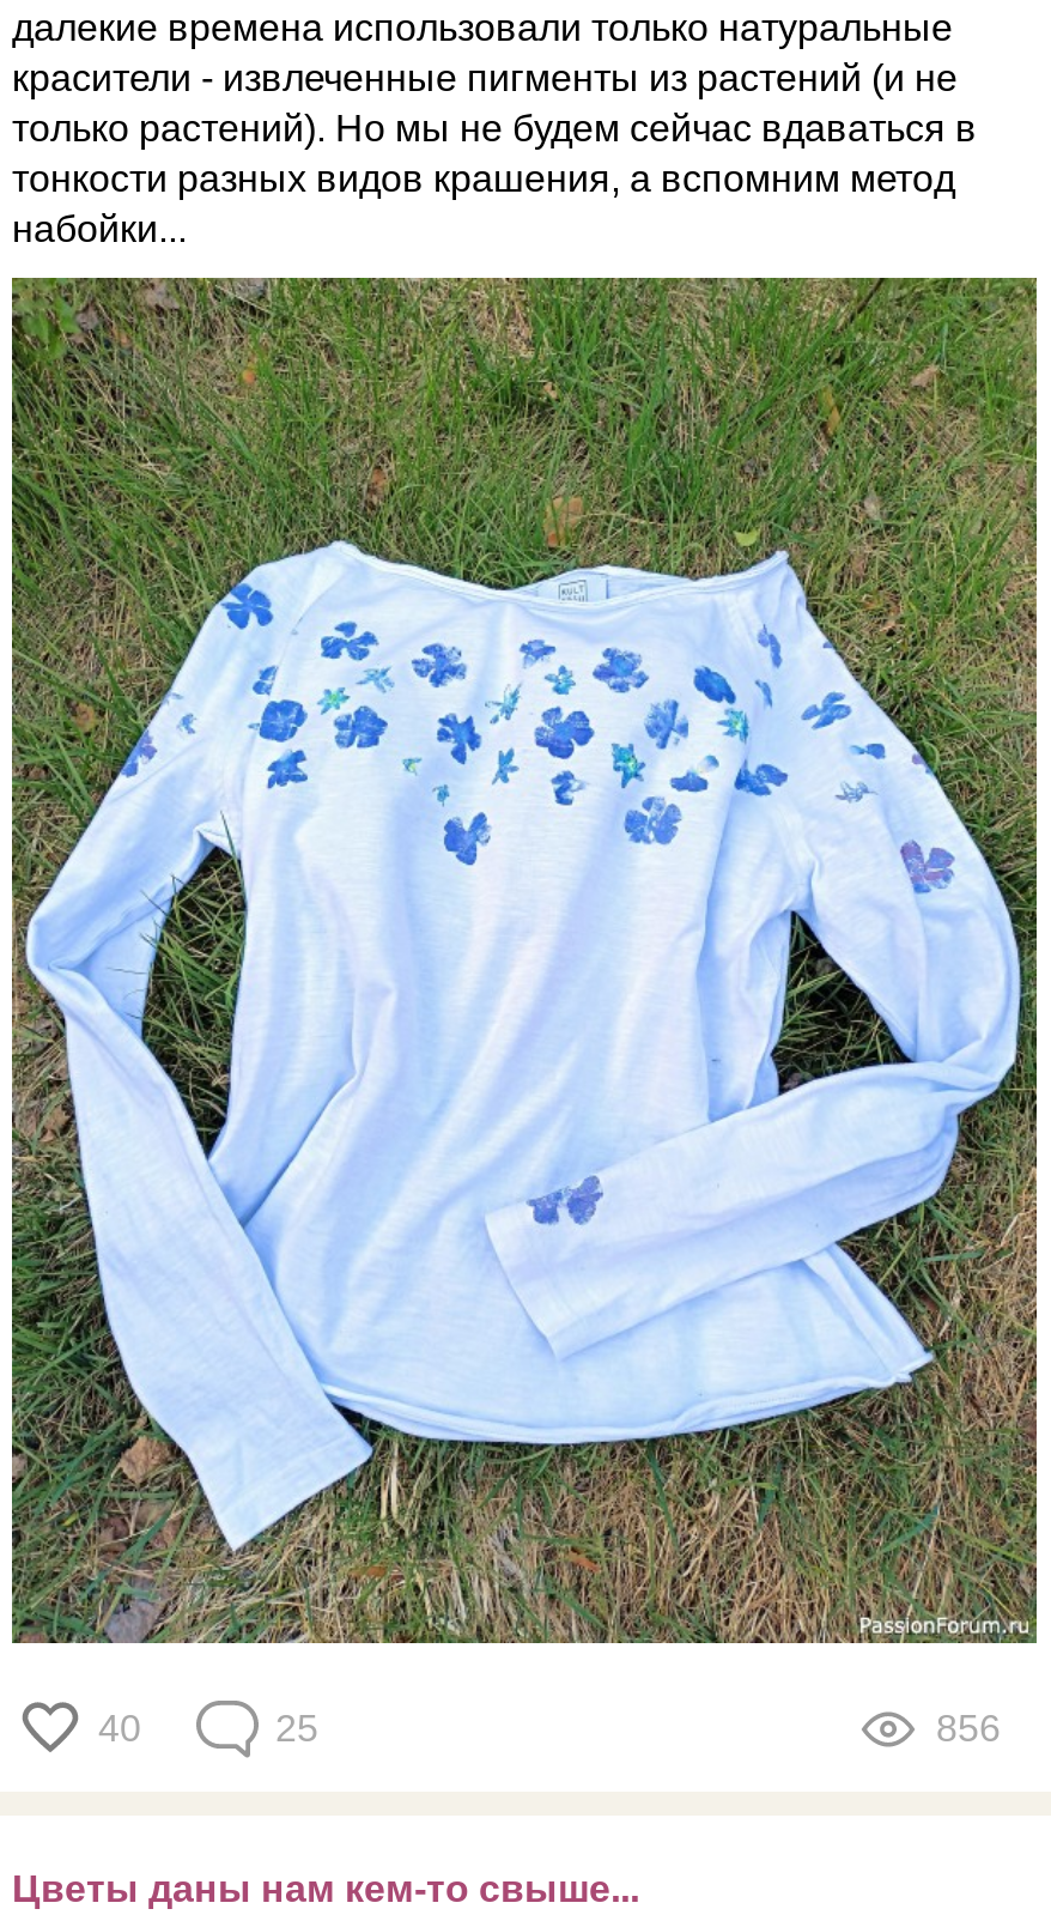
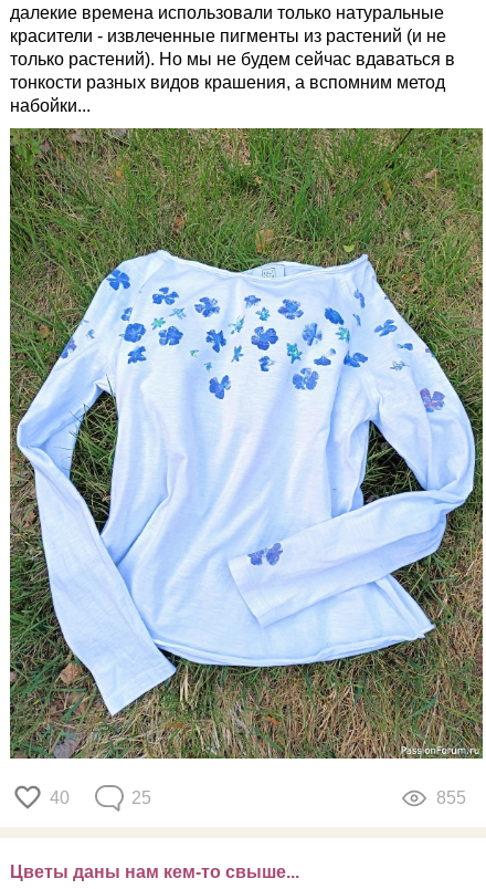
- 856
+ 855
